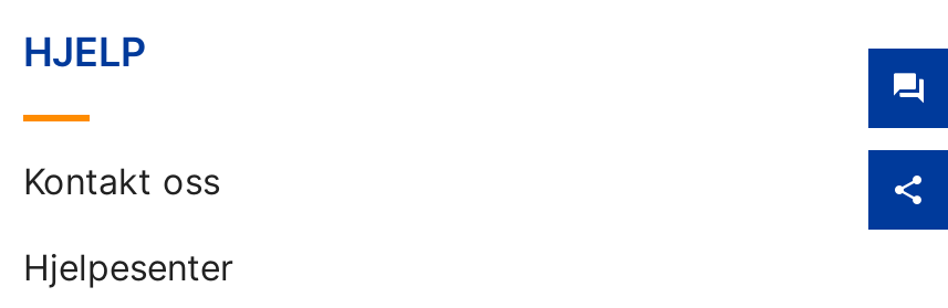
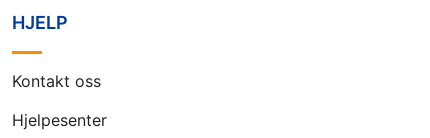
- [image]

- [image]
